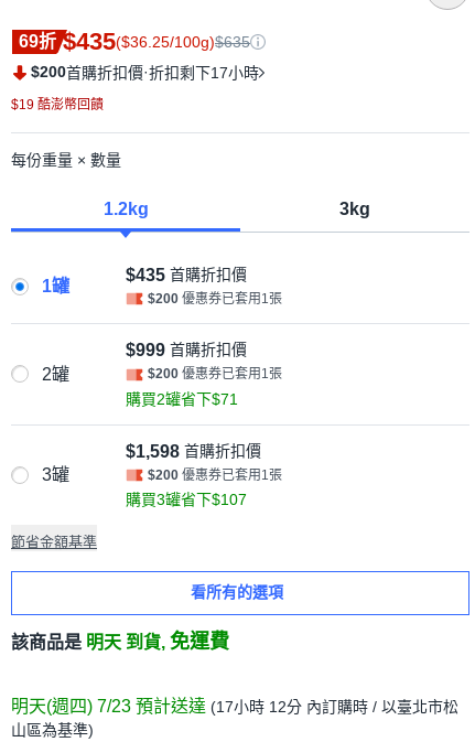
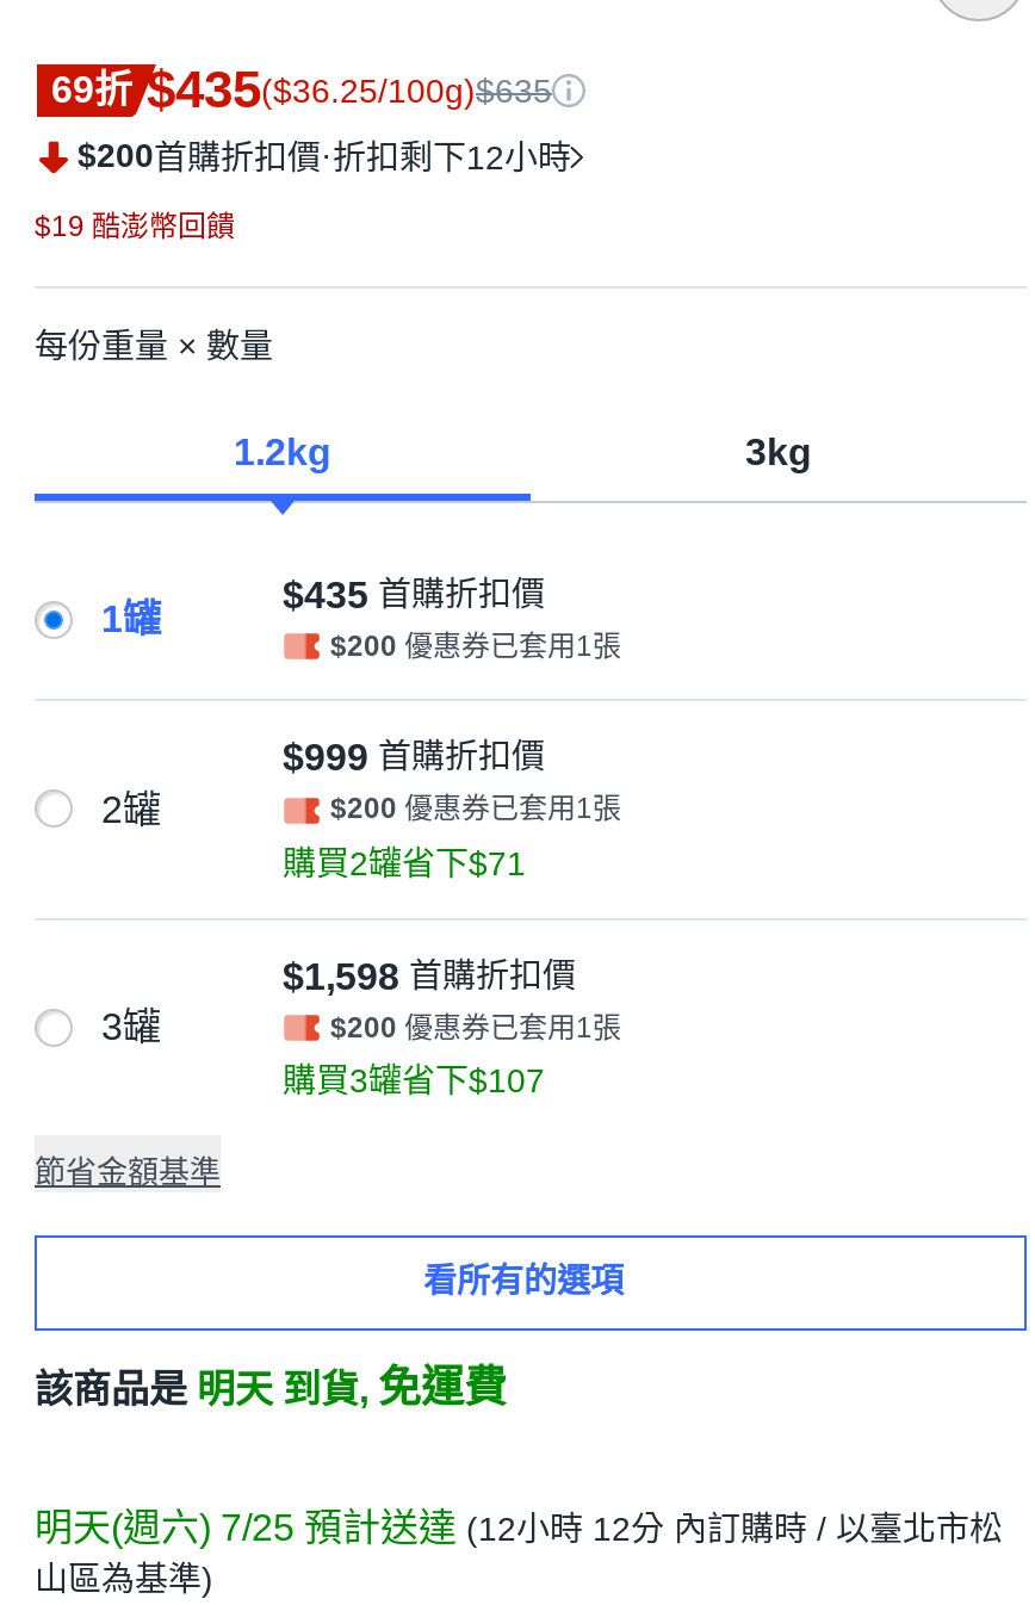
- $200首購折扣價·折扣剩下17小時
+ $200首購折扣價·折扣剩下12小時

- 明天(週四) 7/23預計送達(17小時 12分內訂購時/ 以臺北市松
+ 明天(週六) 7/25預計送達(12小時 12分內訂購時/ 以臺北市松
